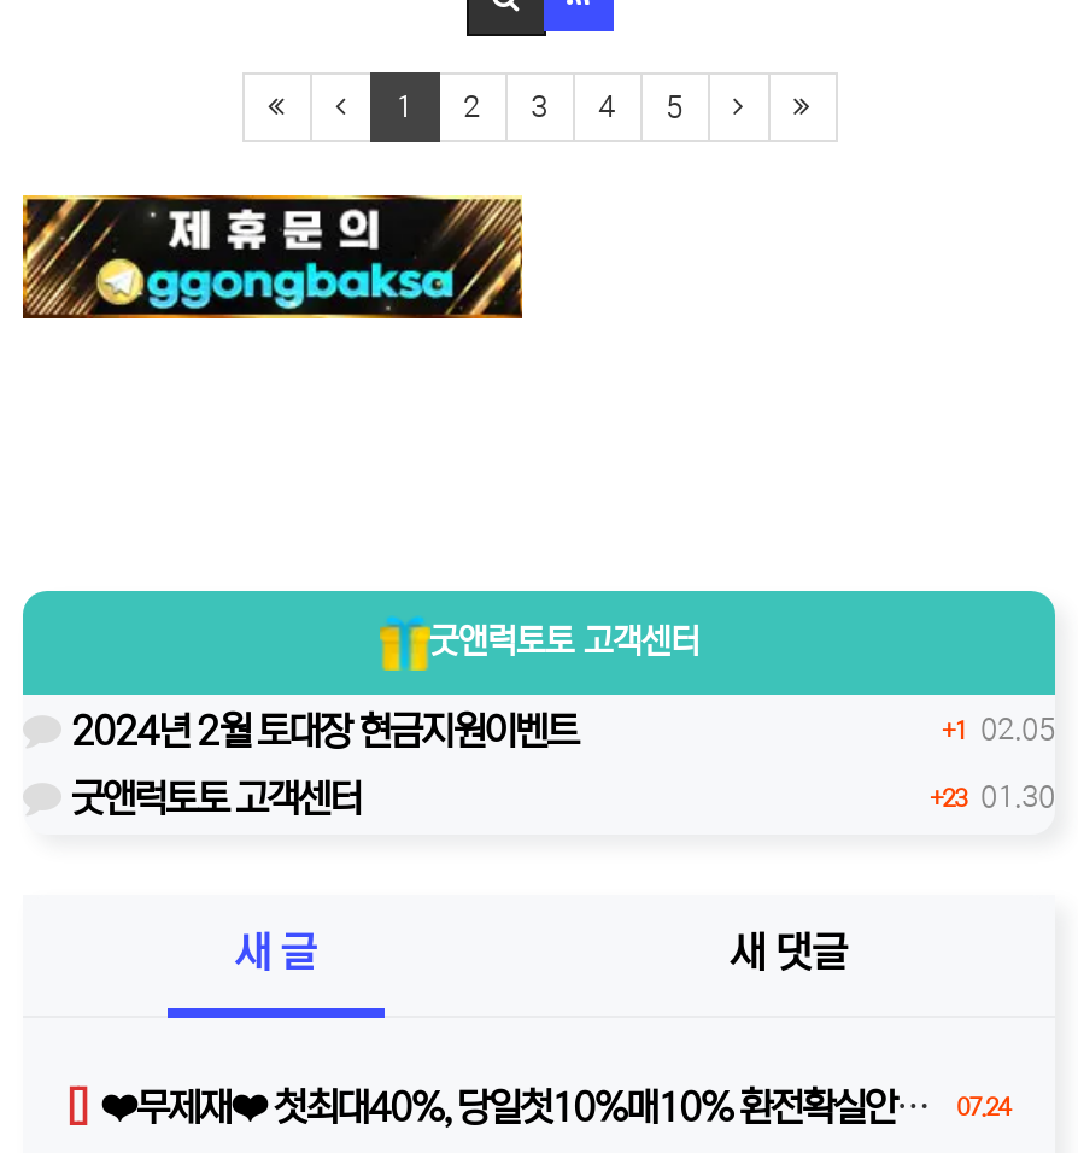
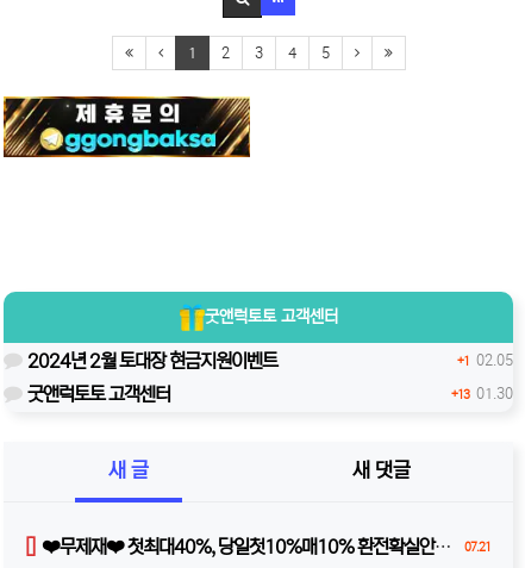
- +23 01.30
+ +13 01.30

- 07.24
+ 07.21
